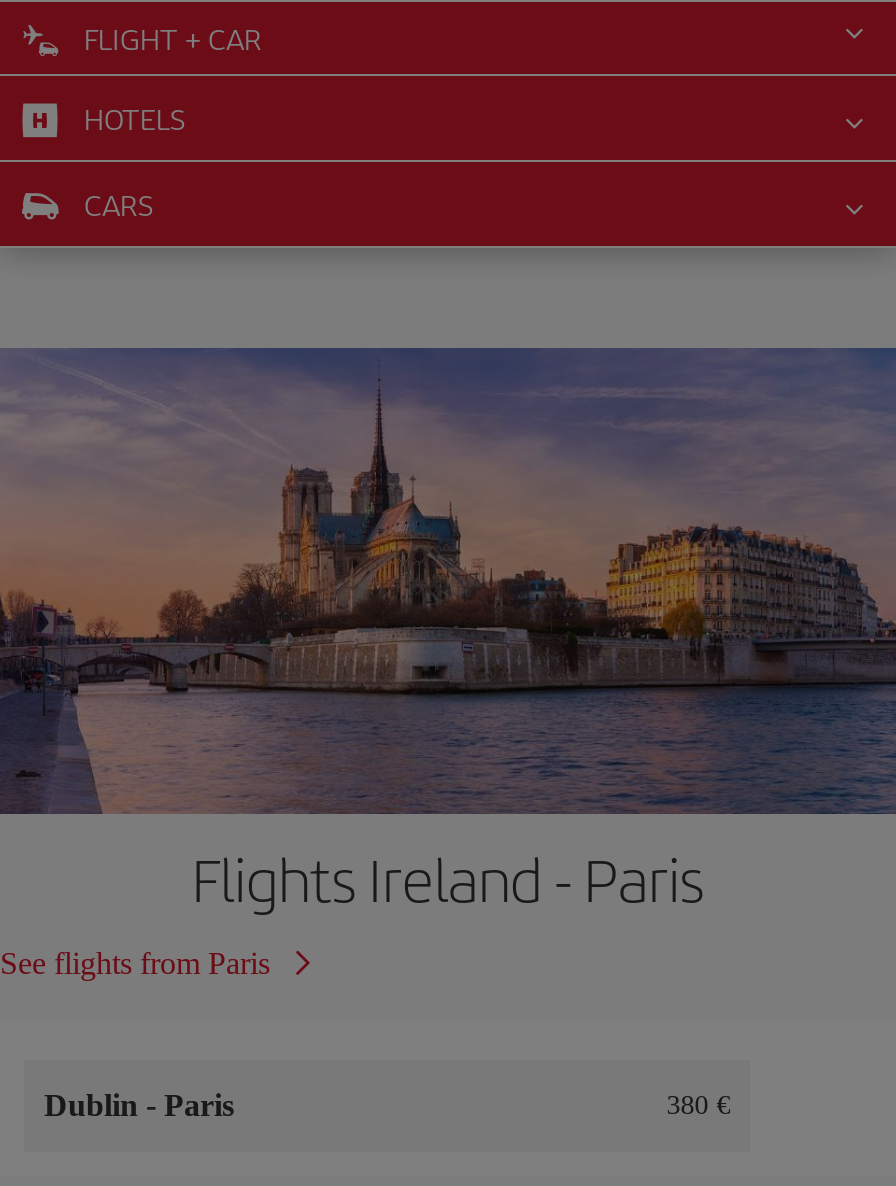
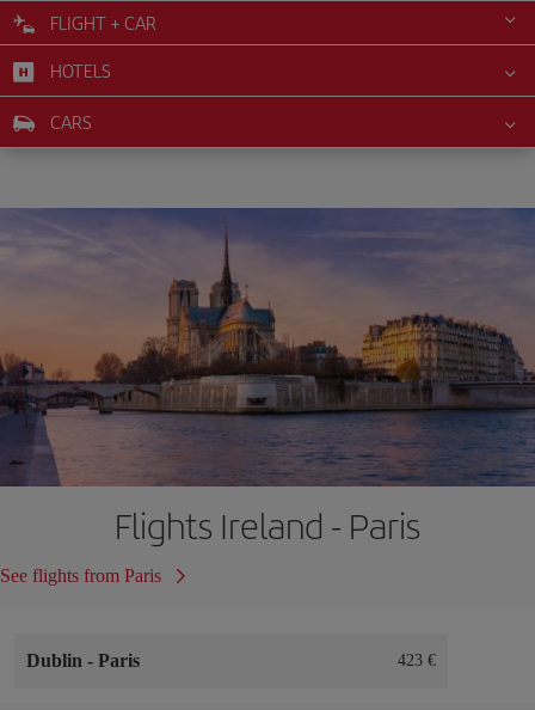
- 380 €
+ 423 €
